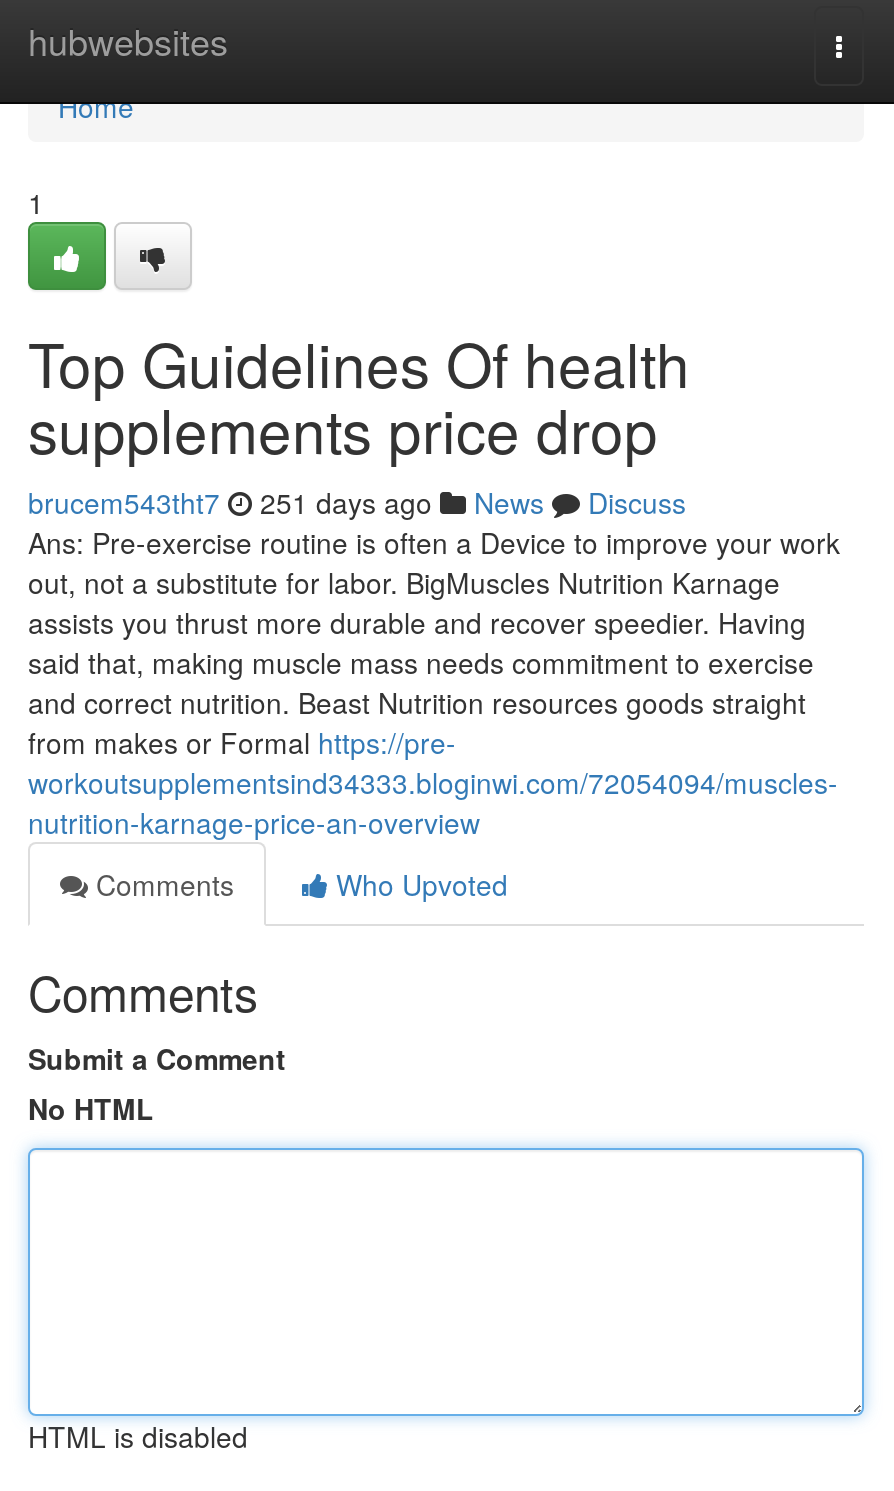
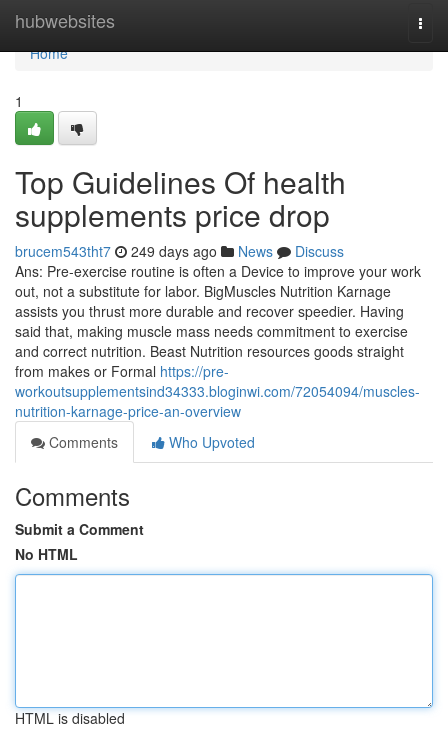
- brucem543tht7 251 days ago News Discuss
+ brucem543tht7 249 days ago News Discuss
